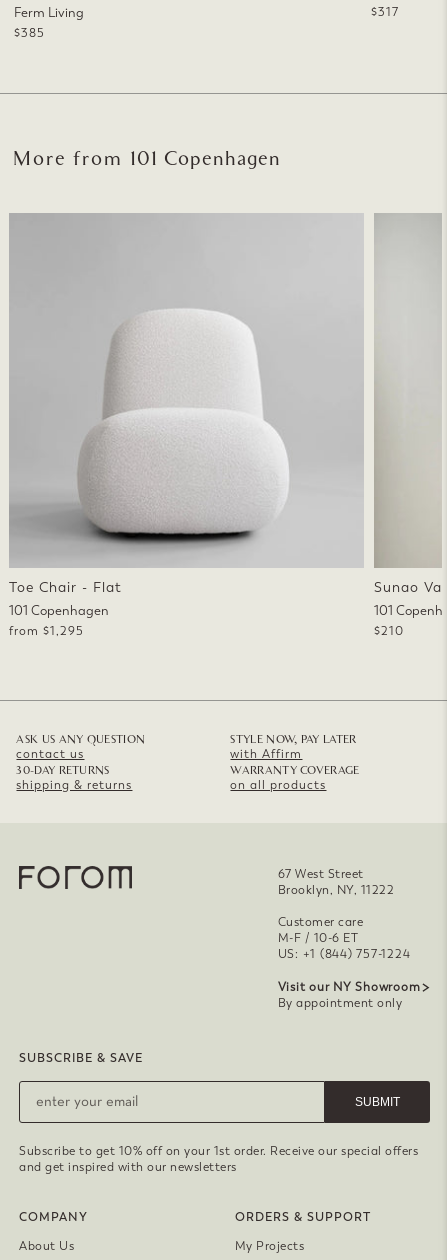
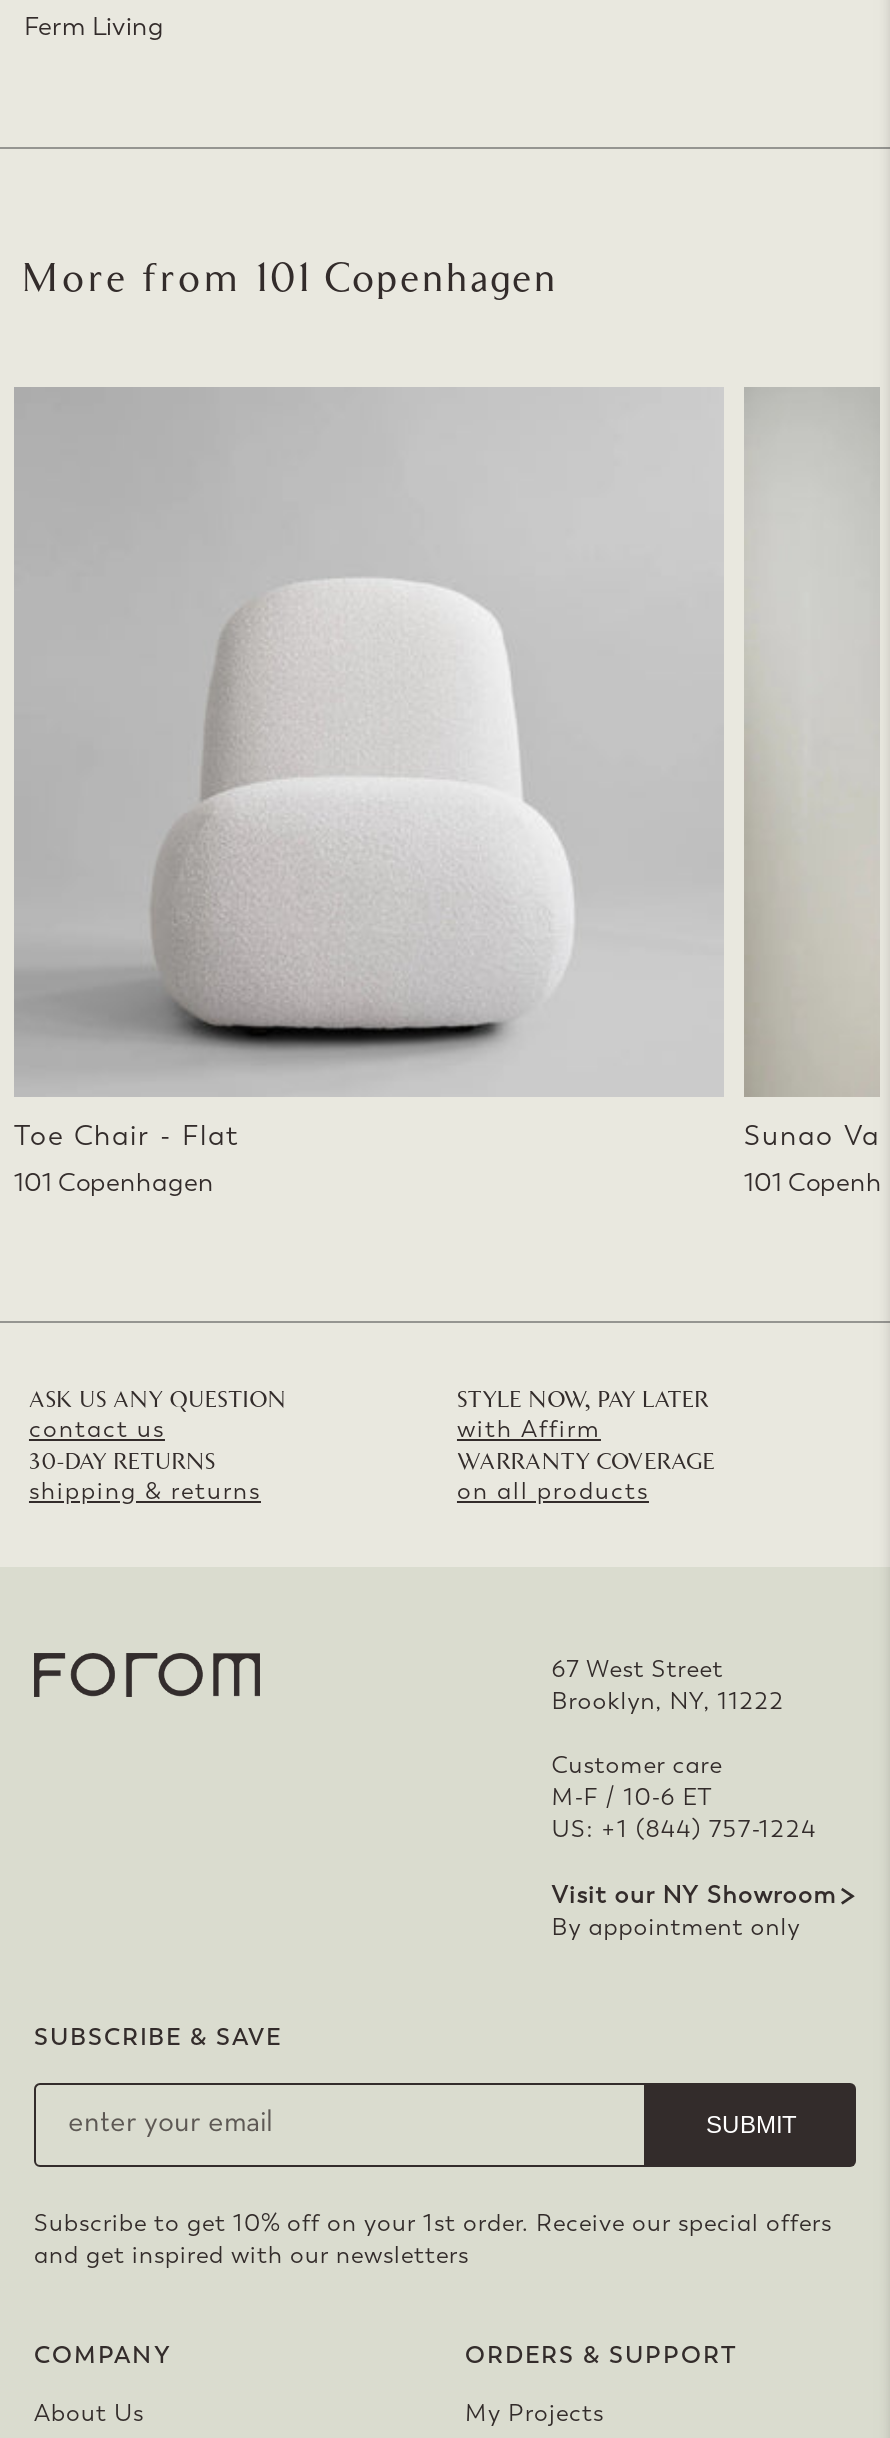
- $317

- $385

- from $1,295

- $210
